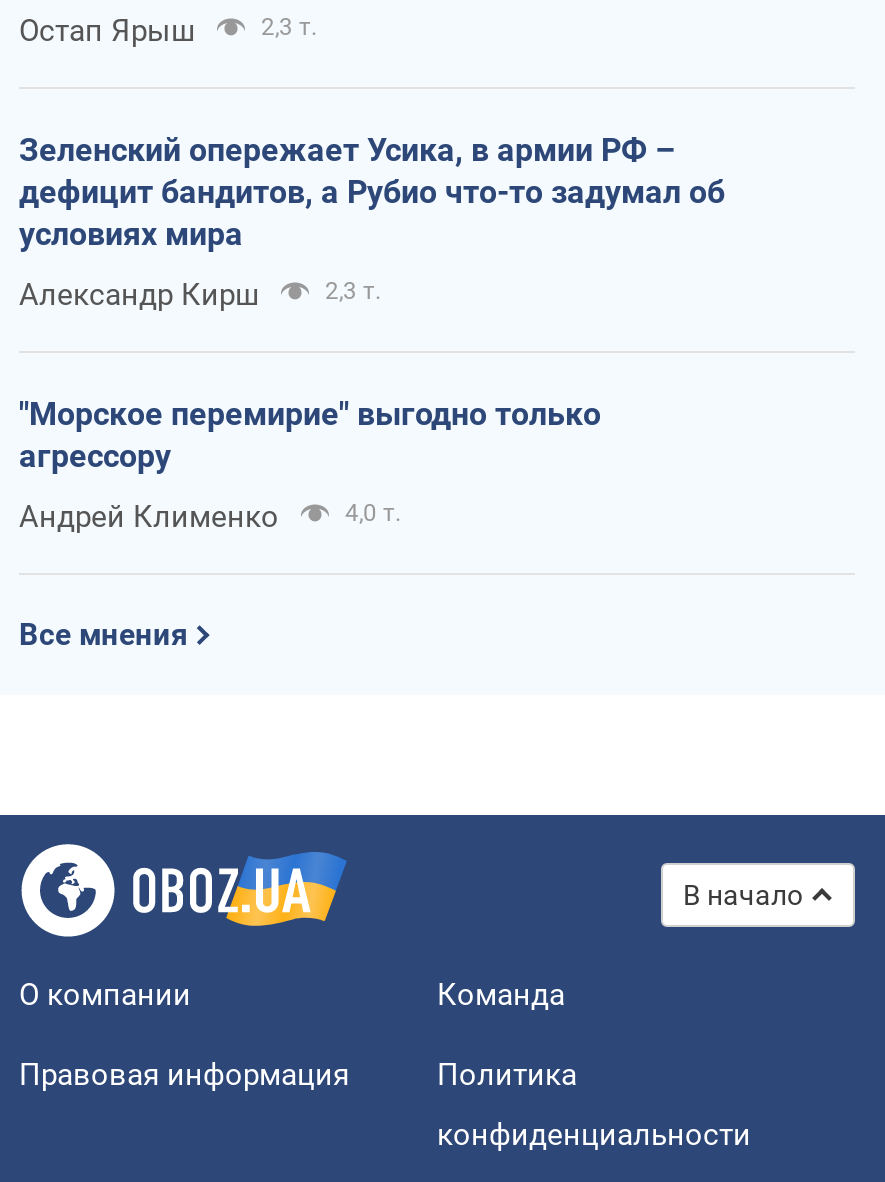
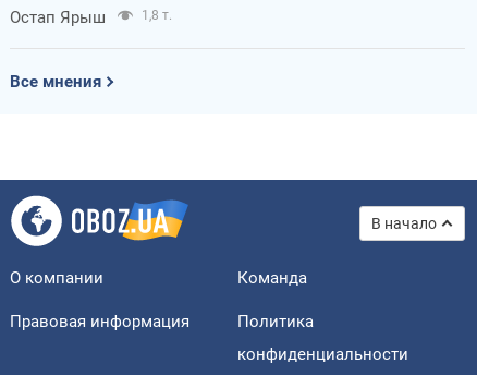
- 2,3 т.
- Зеленский опережает Усика, в армии РФ –
- дефицит бандитов, а Рубио что-то задумал об
- условиях мира
- Александр Кирш
- 2,3 т.
- "Морское перемирие" выгодно только
- агрессору
- Андрей Клименко
- 4,0 т.
+ 1,8 т.
